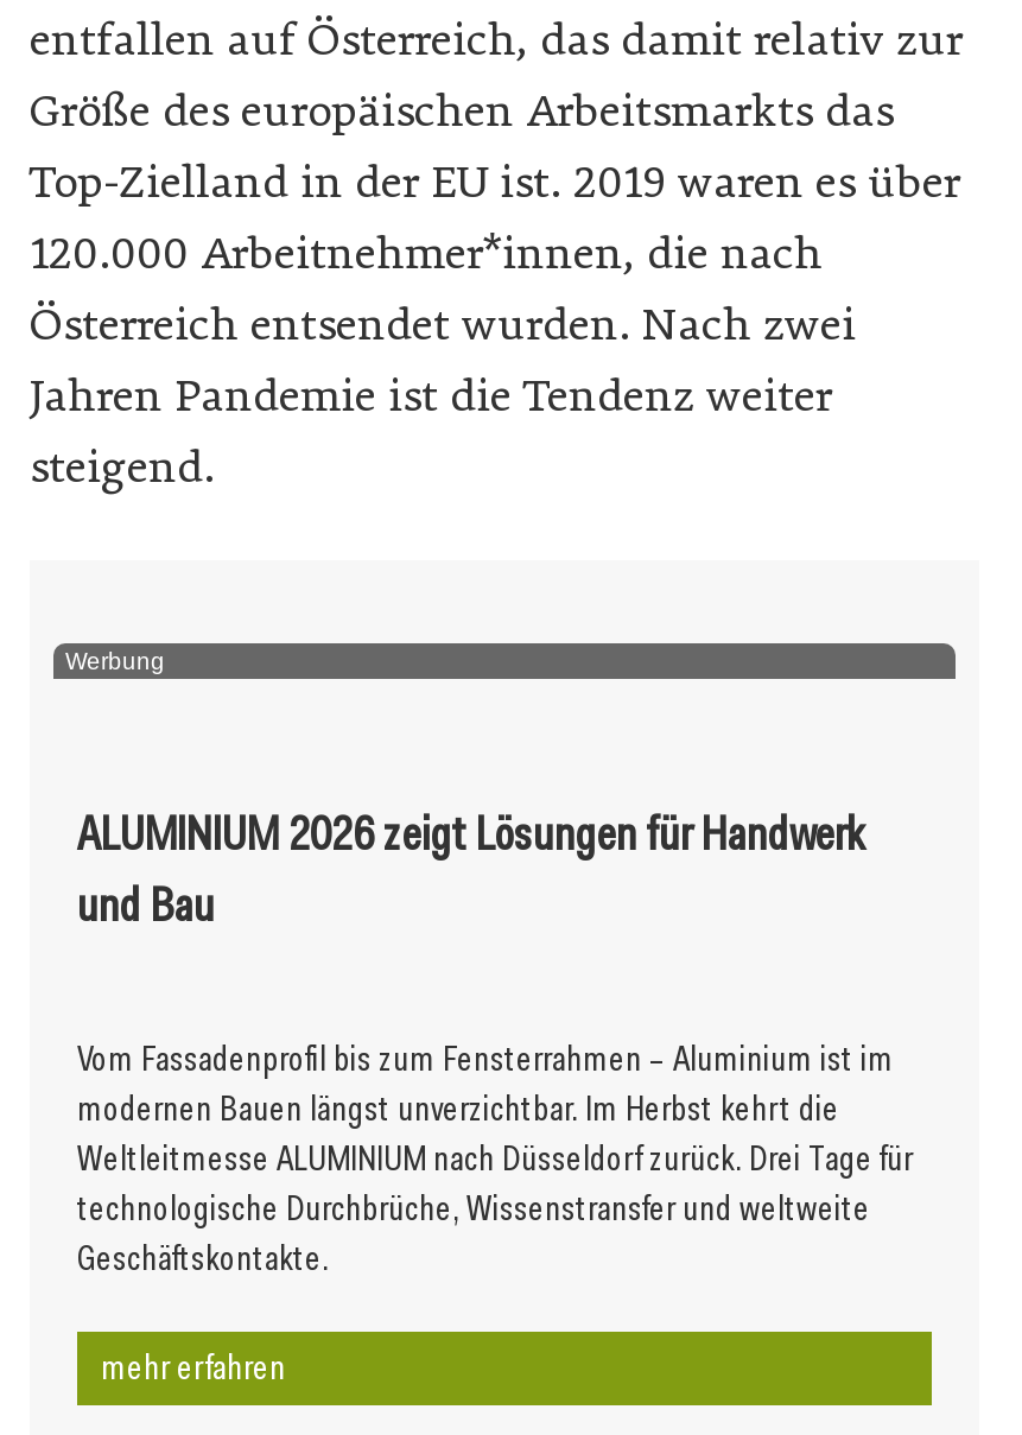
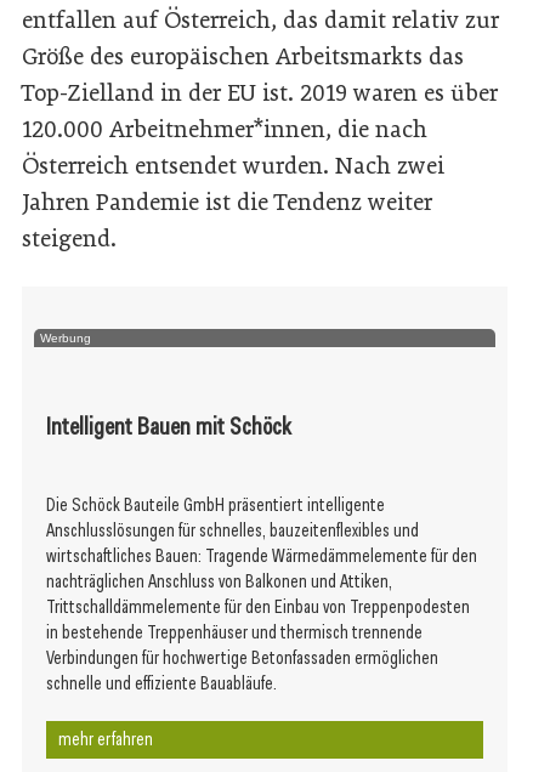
- ALUMINIUM 2026 zeigt Lösungen für Handwerk
- und Bau
+ Intelligent Bauen mit Schöck

- Vom Fassadenprofil bis zum Fensterrahmen – Aluminium ist im
- modernen Bauen längst unverzichtbar. Im Herbst kehrt die
- Weltleitmesse ALUMINIUM nach Düsseldorf zurück. Drei Tage für
- technologische Durchbrüche, Wissenstransfer und weltweite
- Geschäftskontakte.
+ Die Schöck Bauteile GmbH präsentiert intelligente
+ Anschlusslösungen für schnelles, bauzeitenflexibles und
+ wirtschaftliches Bauen: Tragende Wärmedämmelemente für den
+ nachträglichen Anschluss von Balkonen und Attiken,
+ Trittschalldämmelemente für den Einbau von Treppenpodesten
+ in bestehende Treppenhäuser und thermisch trennende
+ Verbindungen für hochwertige Betonfassaden ermöglichen
+ schnelle und effiziente Bauabläufe.
